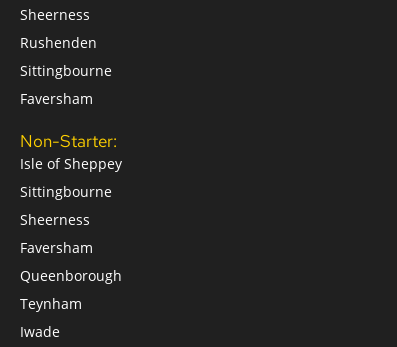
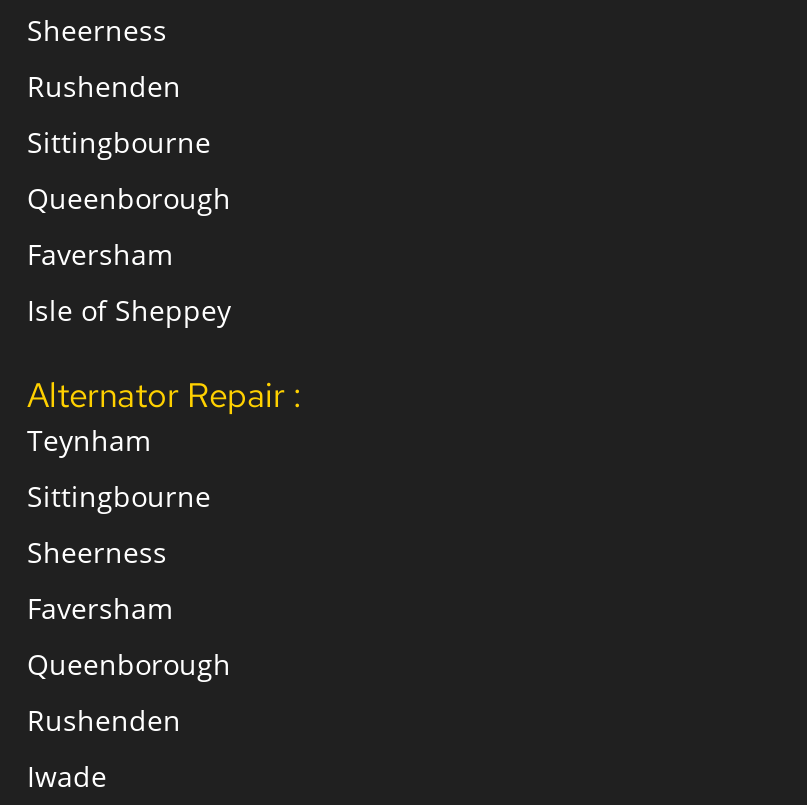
+ Queenborough

- Non-Starter:

+ Alternator Repair :
+ Teynham

- Teynham
+ Rushenden
